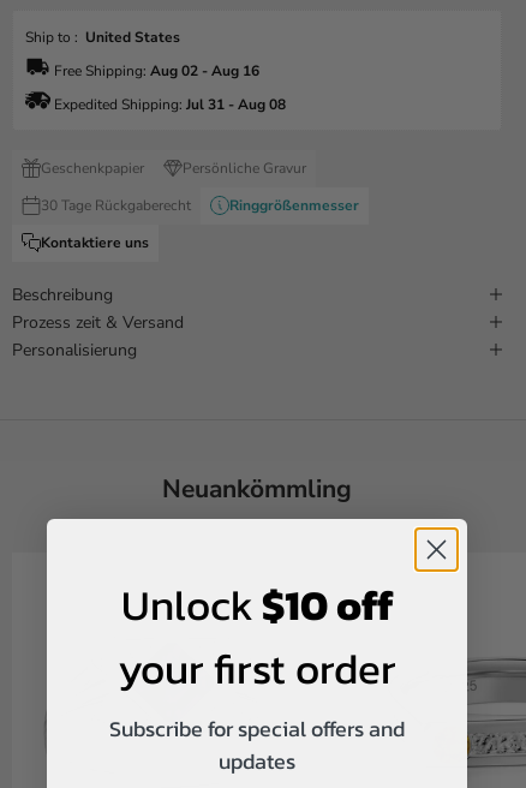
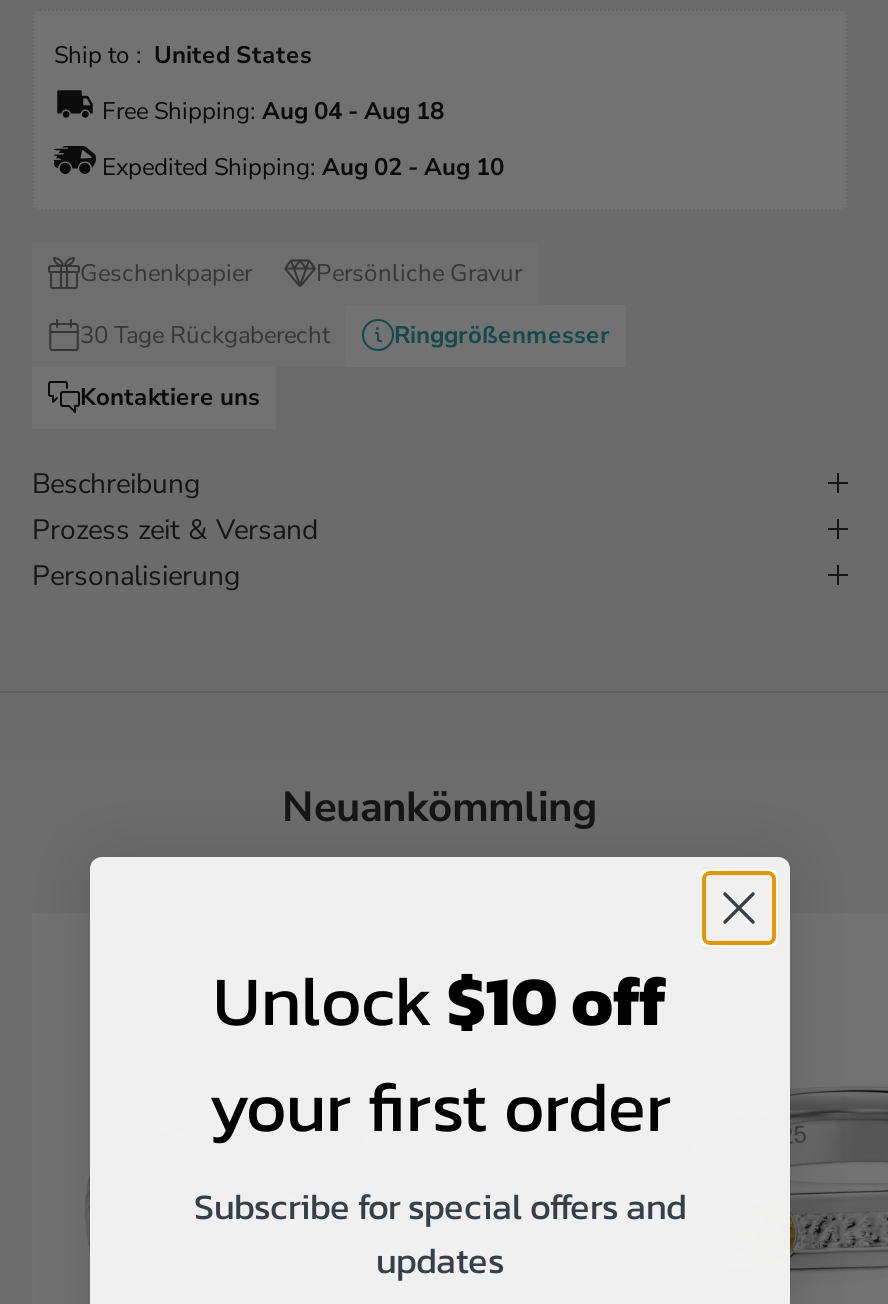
- Free Shipping: Aug 02 - Aug 16
+ Free Shipping: Aug 04 - Aug 18

- Expedited Shipping: Jul 31 - Aug 08
+ Expedited Shipping: Aug 02 - Aug 10
